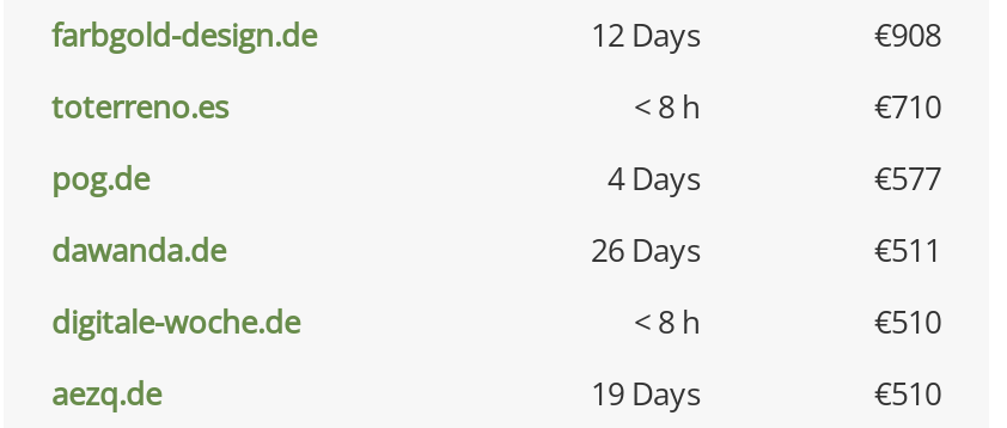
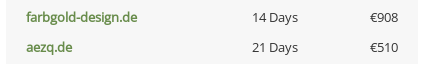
- 12 Days
+ 14 Days

- toterreno.es
- < 8 h
- €710
- pog.de
- 4 Days
- €577
- dawanda.de
- 26 Days
- €511
- digitale-woche.de
- < 8 h
- €510

- 19 Days
+ 21 Days
